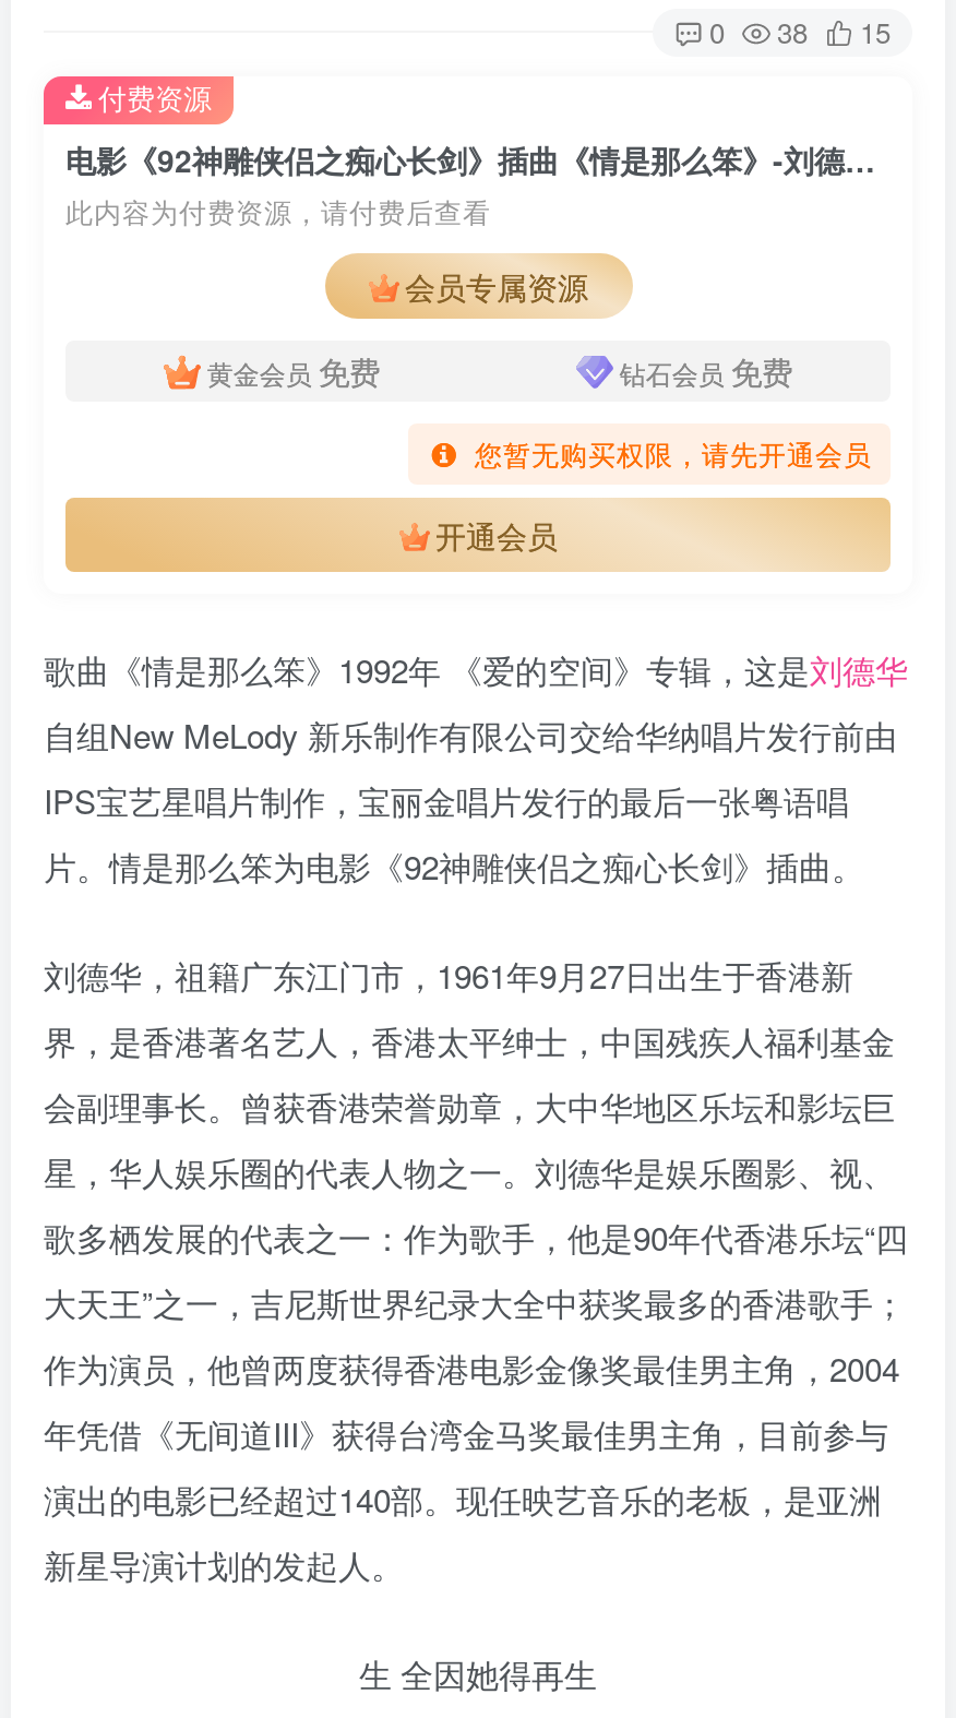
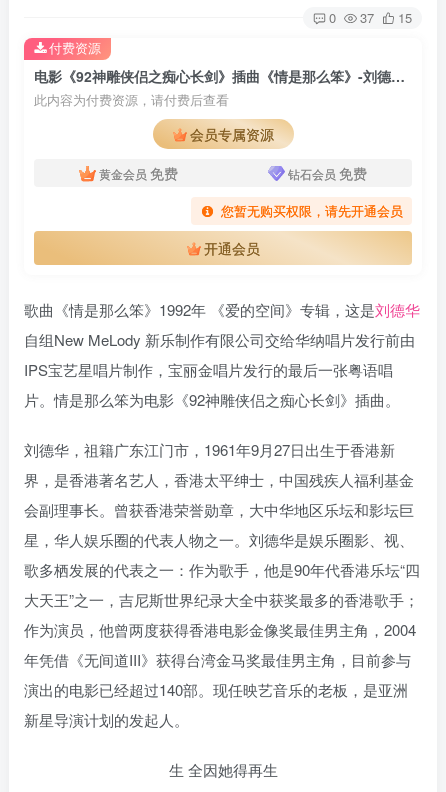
- 0 38 15
+ 0 37 15
